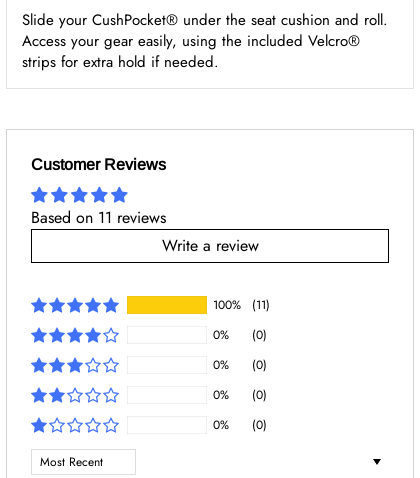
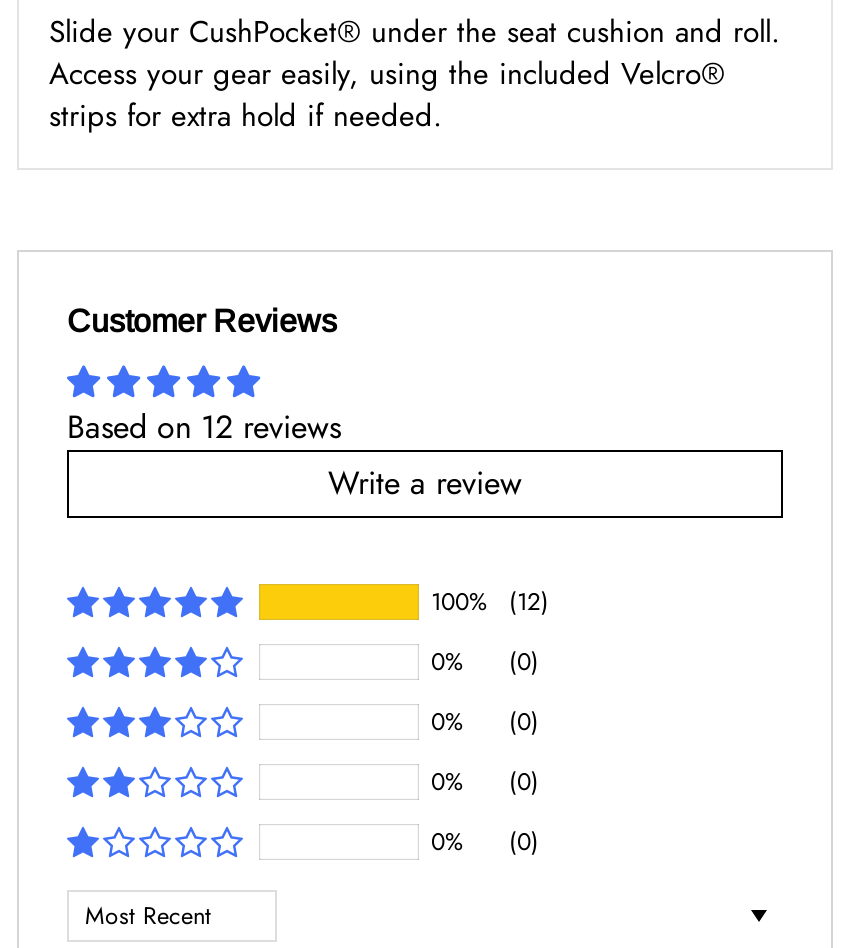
- Based on 11 reviews
+ Based on 12 reviews

- 100% (11)
+ 100% (12)
